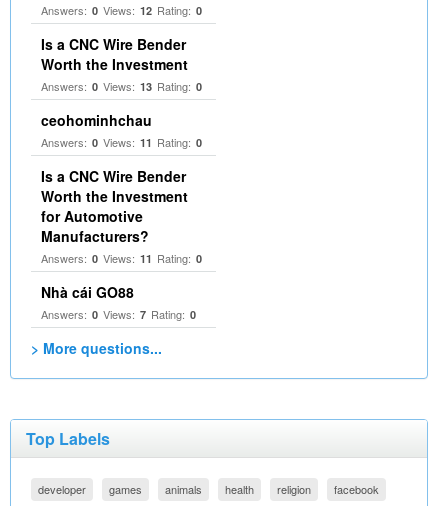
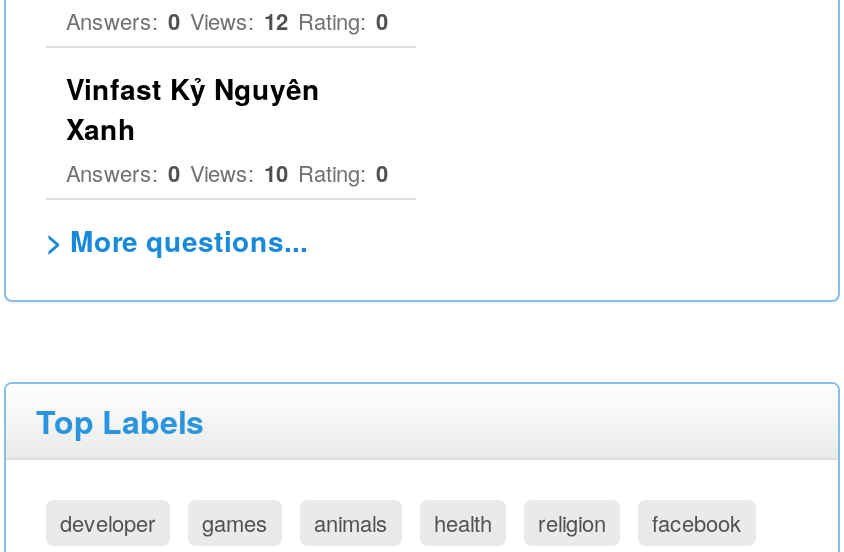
- Is a CNC Wire Bender
- Worth the Investment
- Answers: 0 Views: 13 Rating: 0
- ceohominhchau
- Answers: 0 Views: 11 Rating: 0
- Is a CNC Wire Bender
- Worth the Investment
- for Automotive
- Manufacturers?
- Answers: 0 Views: 11 Rating: 0
- Nhà cái GO88
- Answers: 0 Views: 7 Rating: 0
+ Vinfast Kỷ Nguyên
+ Xanh
+ Answers: 0 Views: 10 Rating: 0
